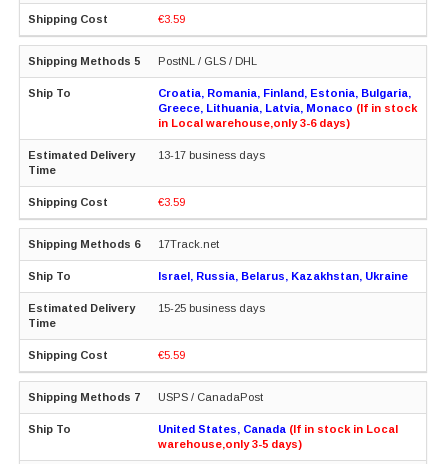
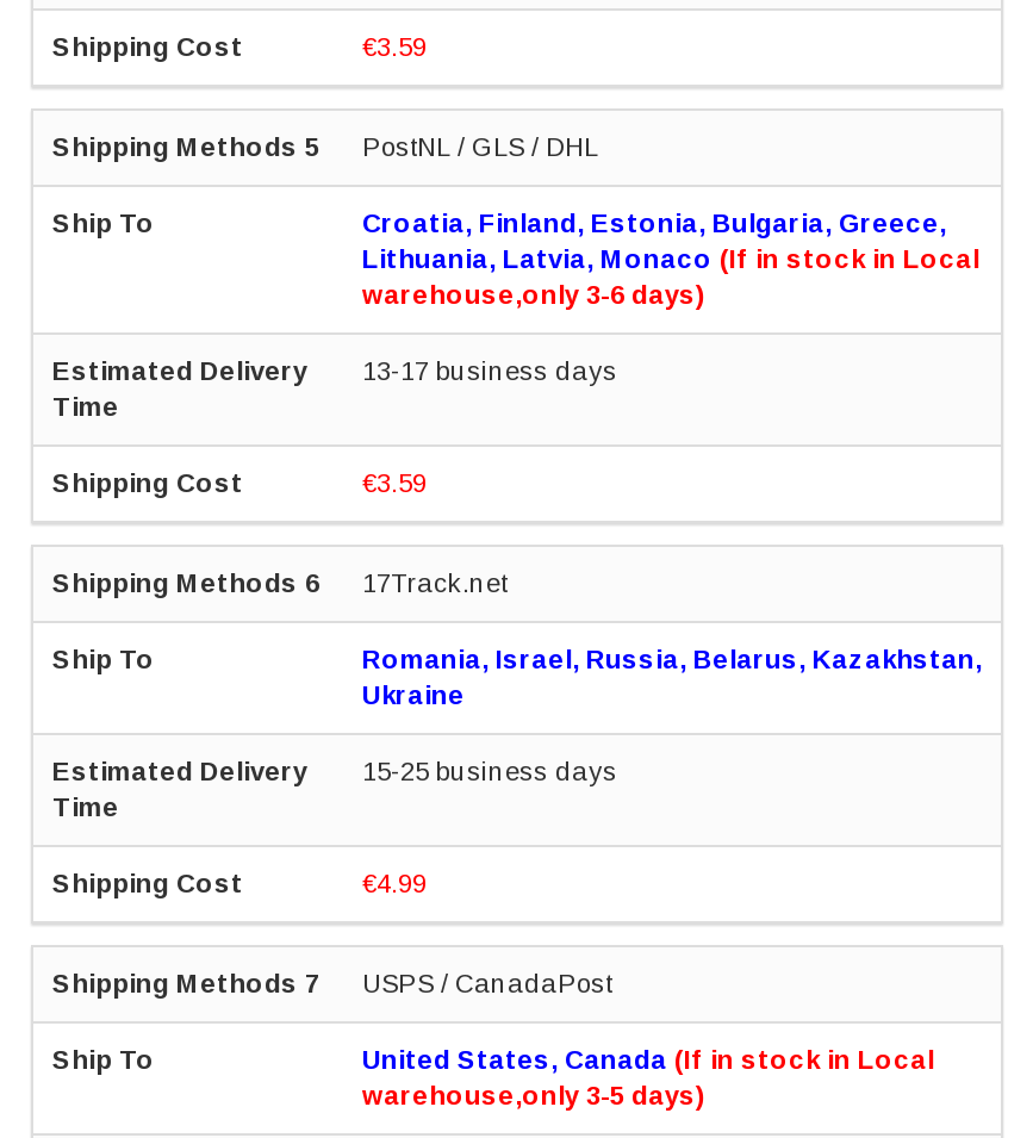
- Croatia, Romania, Finland, Estonia, Bulgaria,
- Greece, Lithuania, Latvia, Monaco (If in stock
- in Local warehouse,only 3-6 days)
+ Croatia, Finland, Estonia, Bulgaria, Greece,
+ Lithuania, Latvia, Monaco (If in stock in Local
+ warehouse,only 3-6 days)

- Israel, Russia, Belarus, Kazakhstan, Ukraine
+ Romania, Israel, Russia, Belarus, Kazakhstan,
+ Ukraine

- €5.59
+ €4.99
